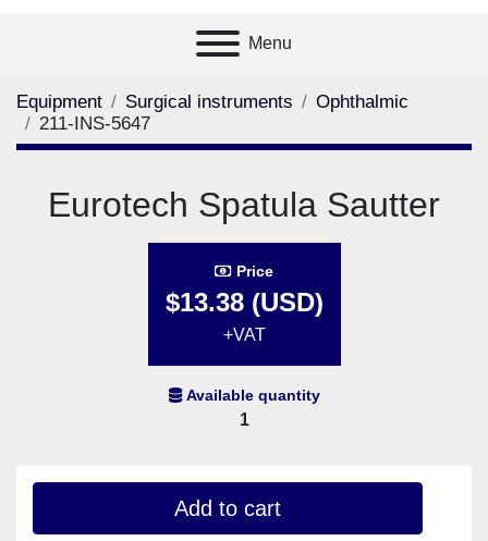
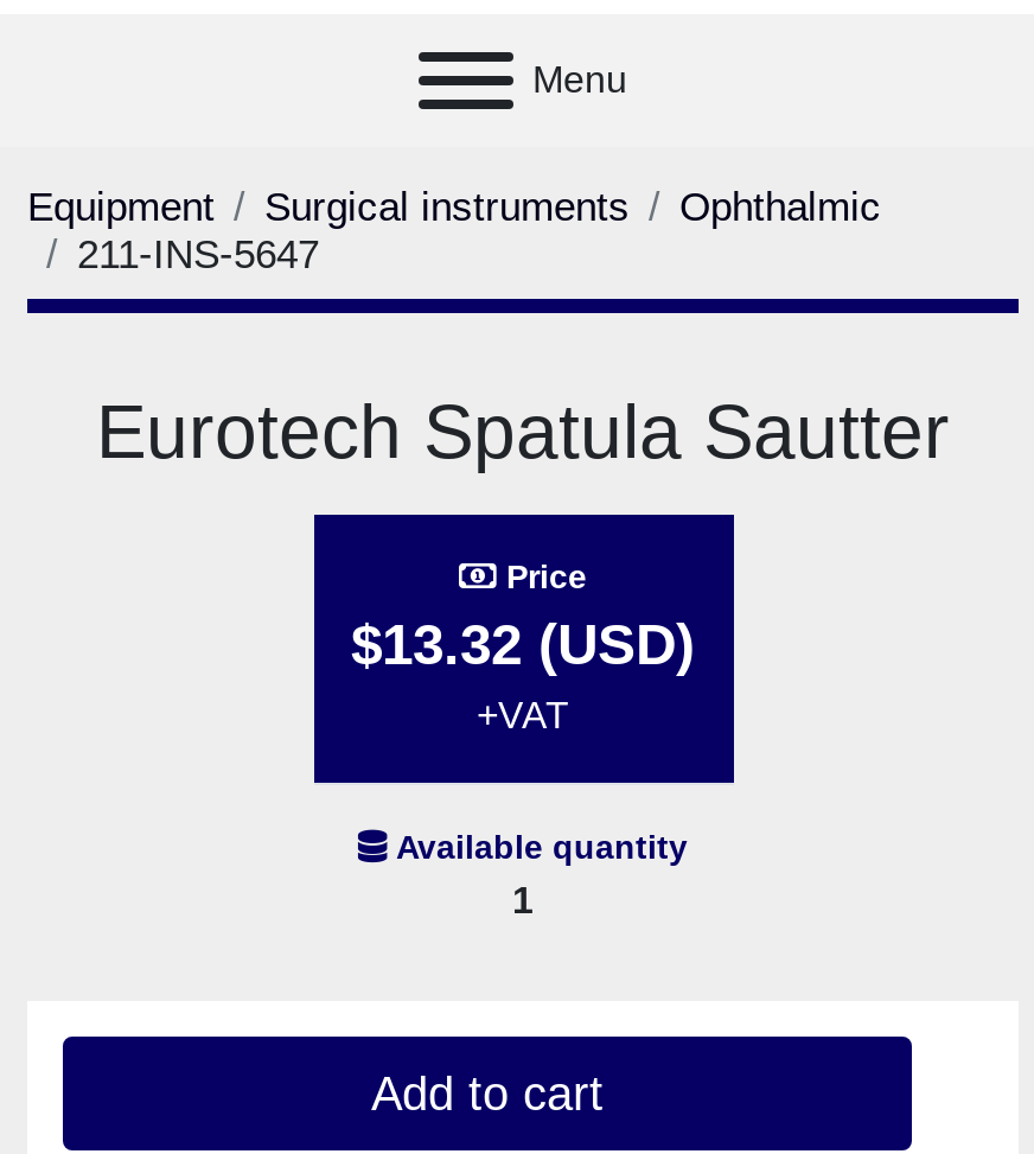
- $13.38 (USD)
+ $13.32 (USD)
